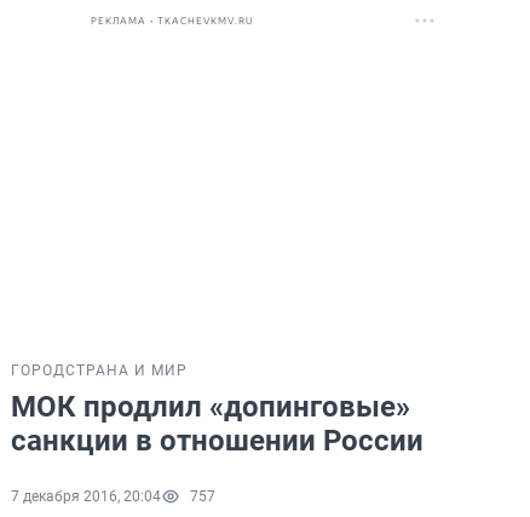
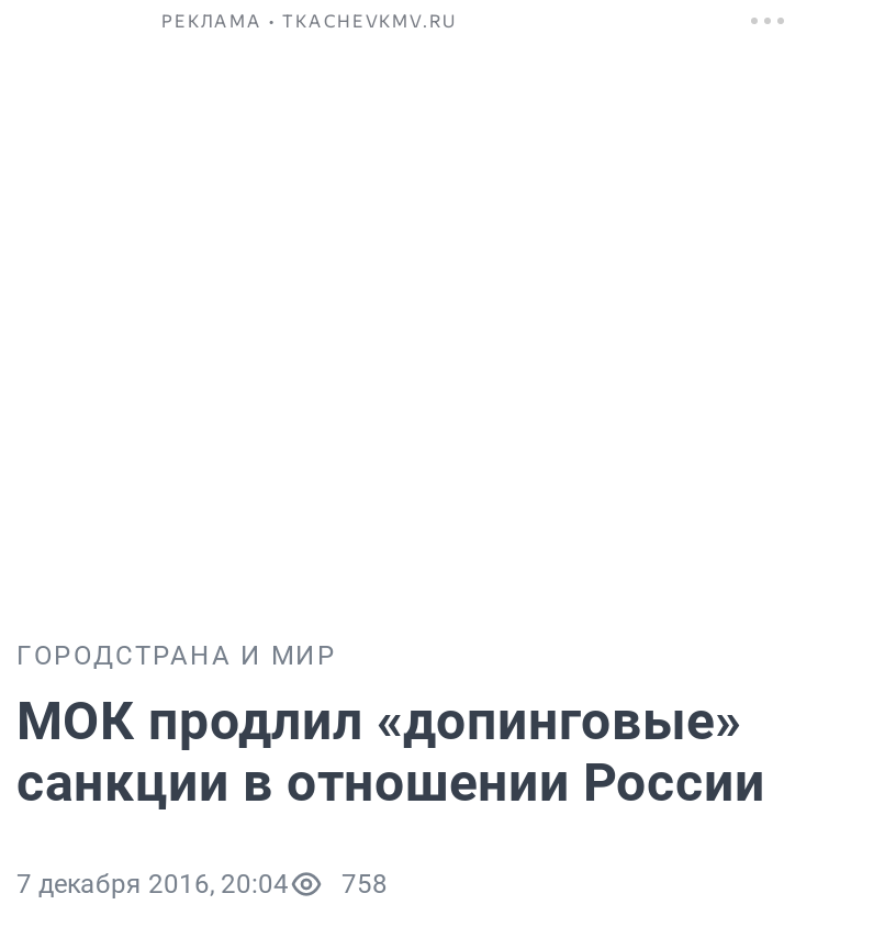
- 7 декабря 2016, 20:04 757
+ 7 декабря 2016, 20:04 758
